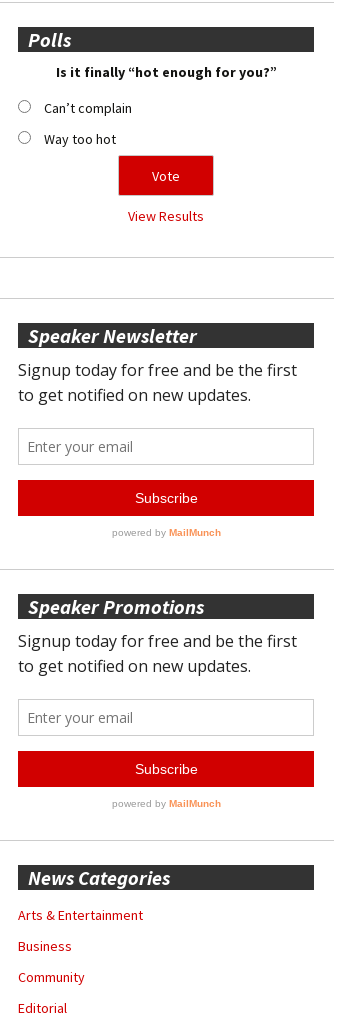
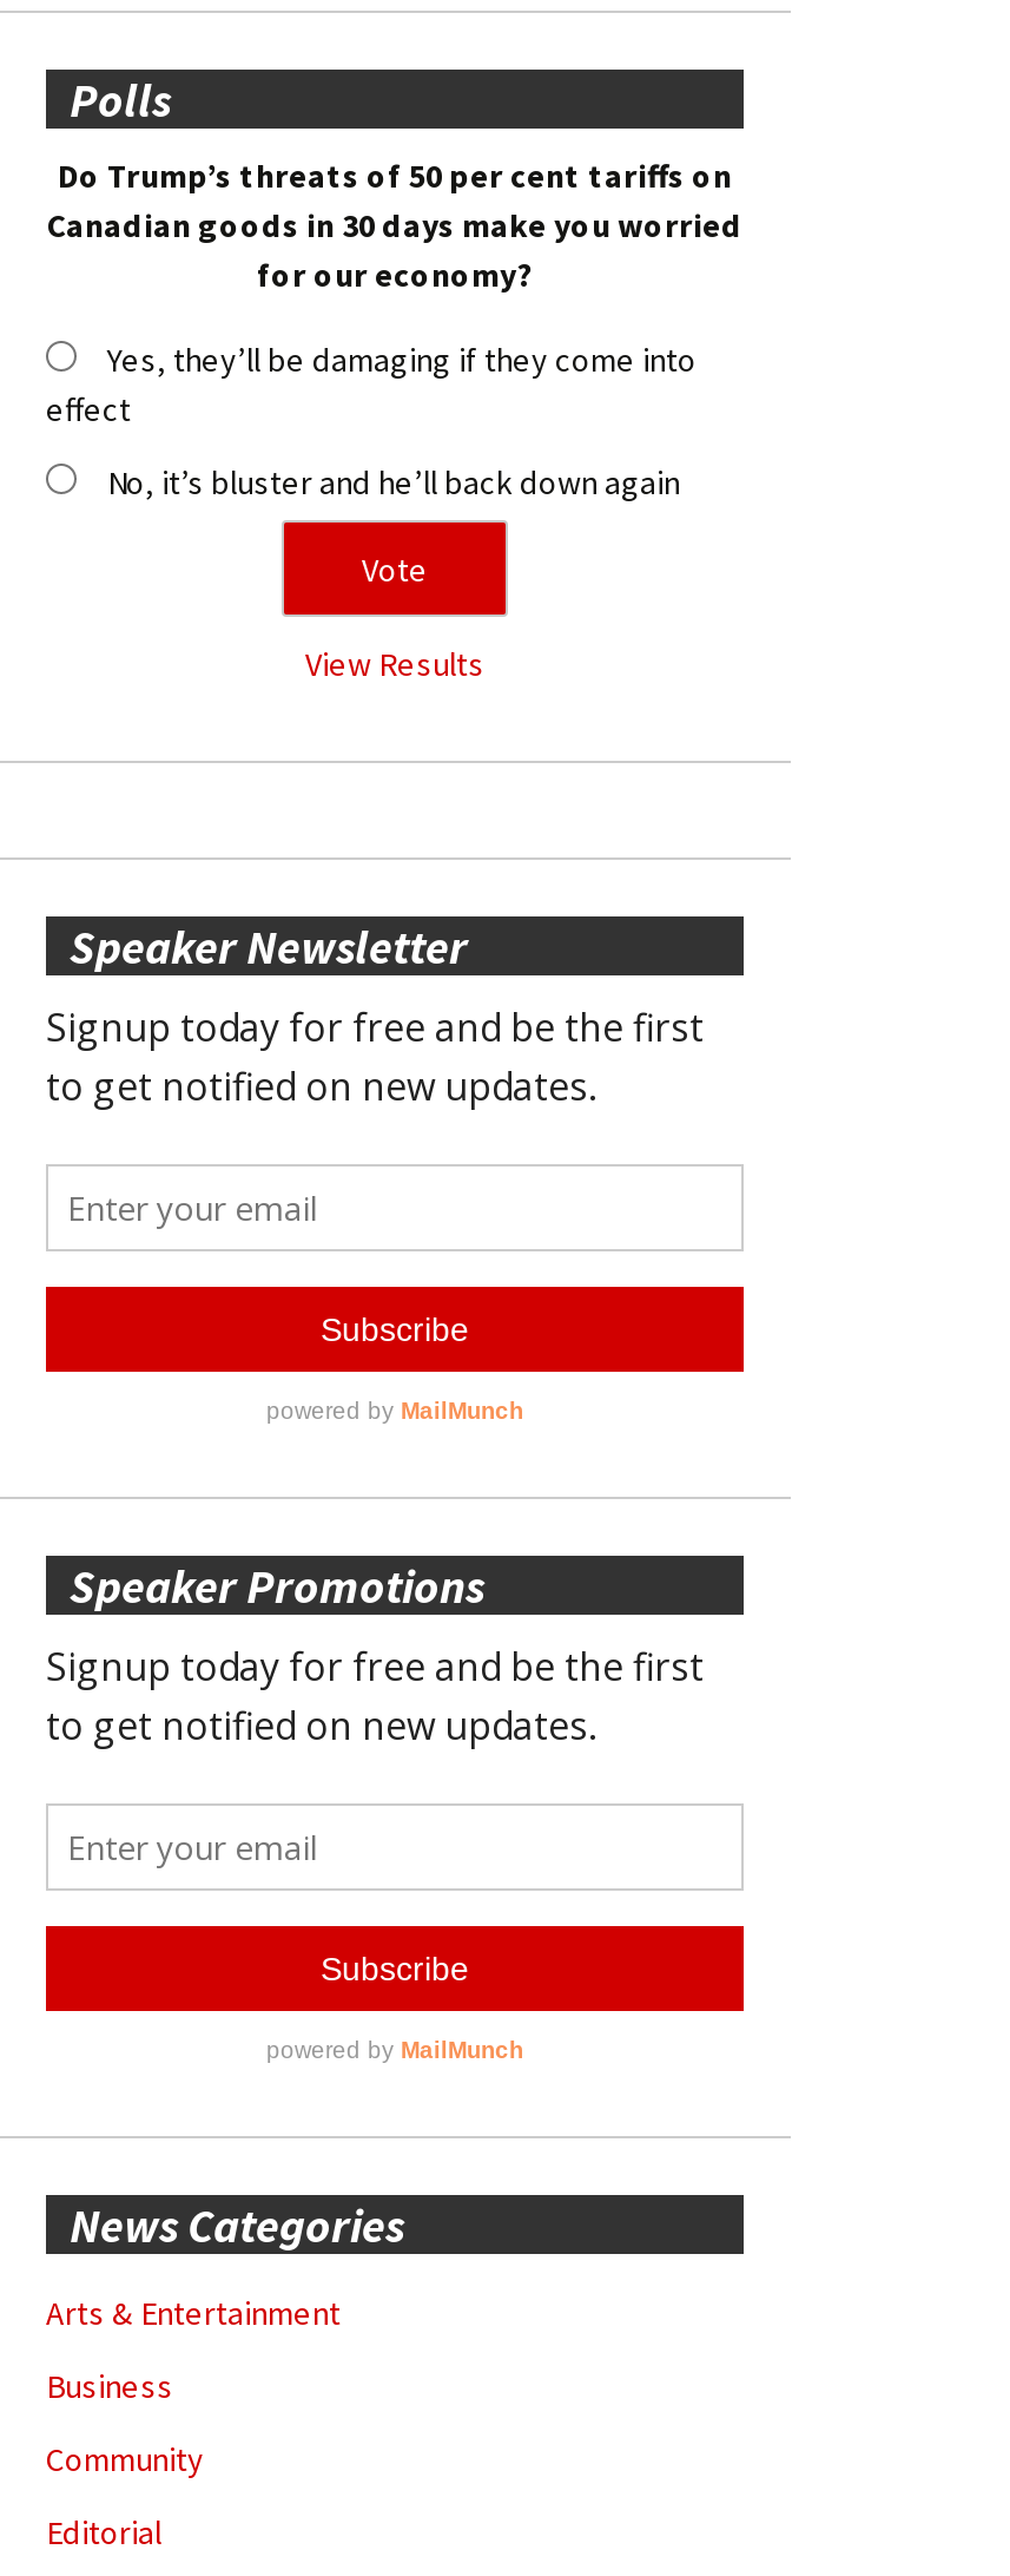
- Is it finally “hot enough for you?”
+ Do Trump’s threats of 50 per cent tariffs on
+ Canadian goods in 30 days make you worried
+ for our economy?

- Can’t complain
+ Yes, they’ll be damaging if they come into
+ effect

- Way too hot
+ No, it’s bluster and he’ll back down again
